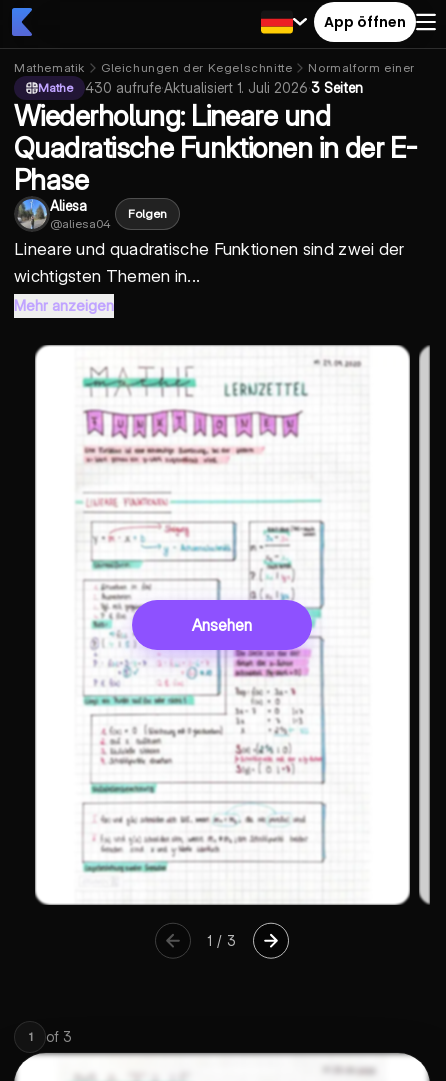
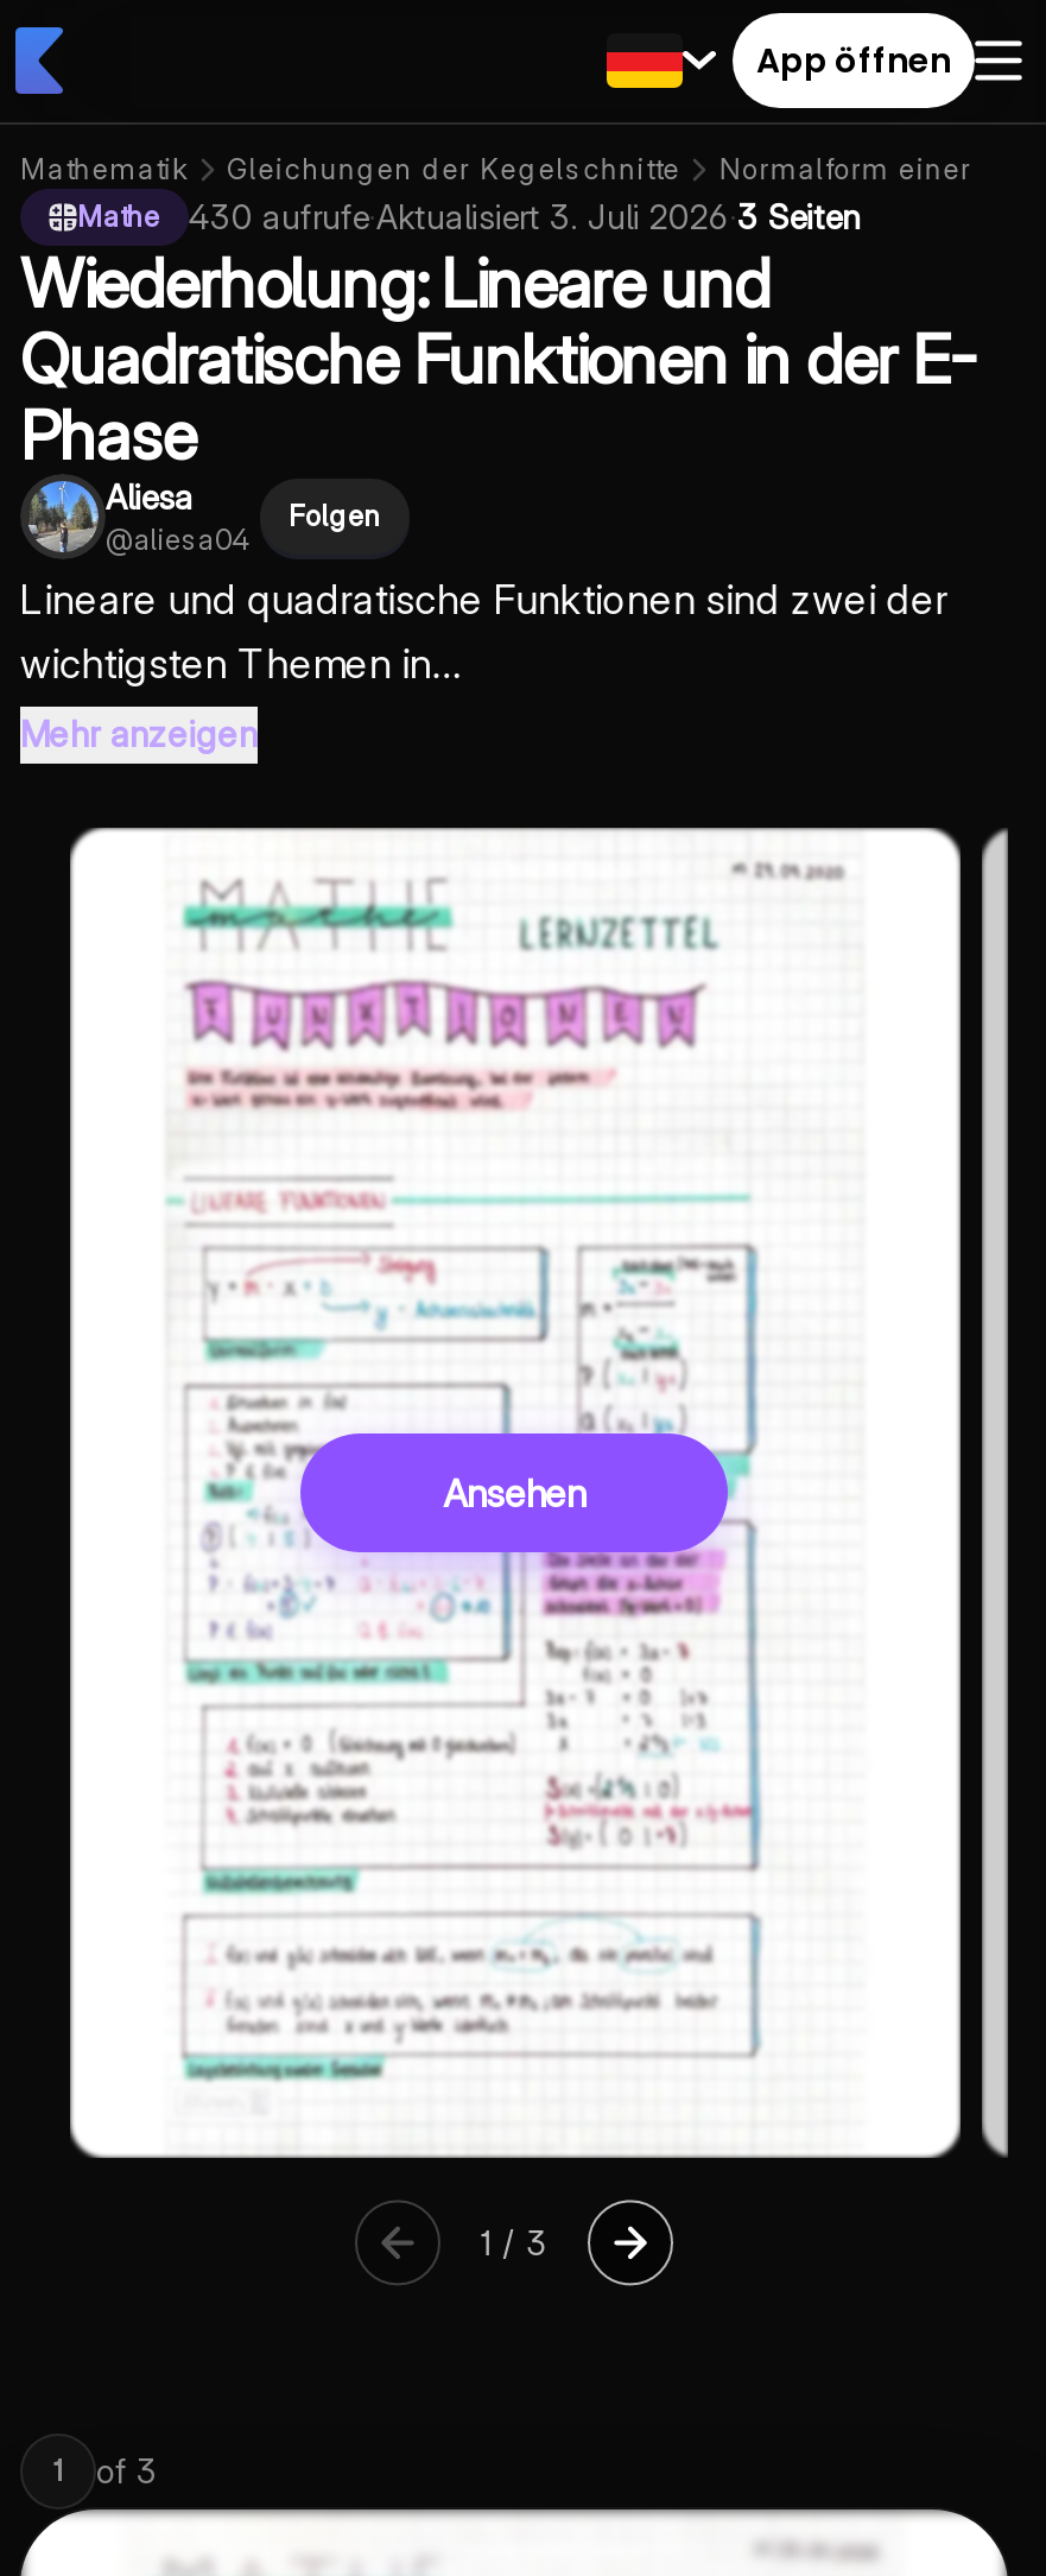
- 430 aufrufe · Aktualisiert 1. Juli 2026 · 3 Seiten
+ 430 aufrufe · Aktualisiert 3. Juli 2026 · 3 Seiten
